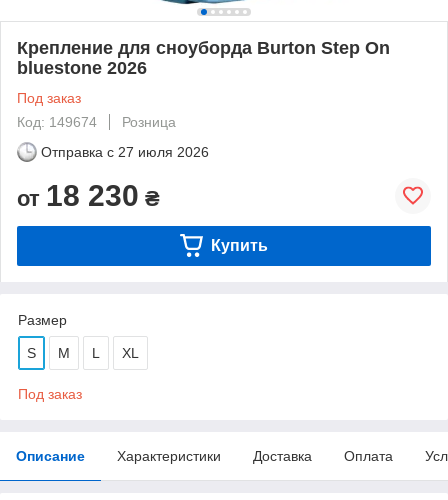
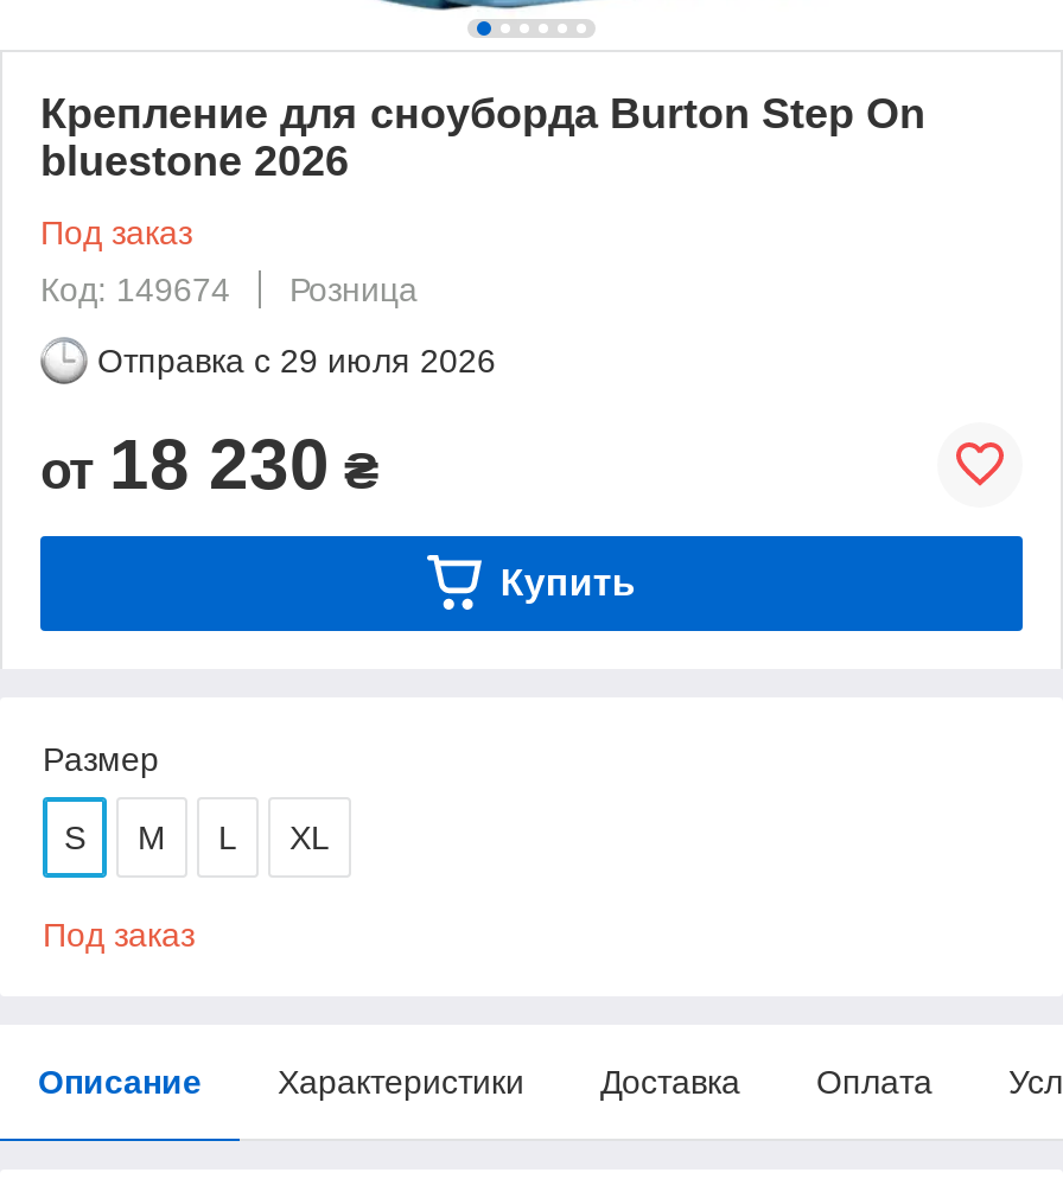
- Отправка с 27 июля 2026
+ Отправка с 29 июля 2026
